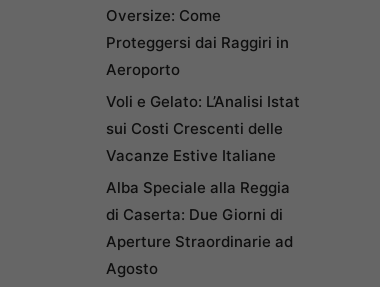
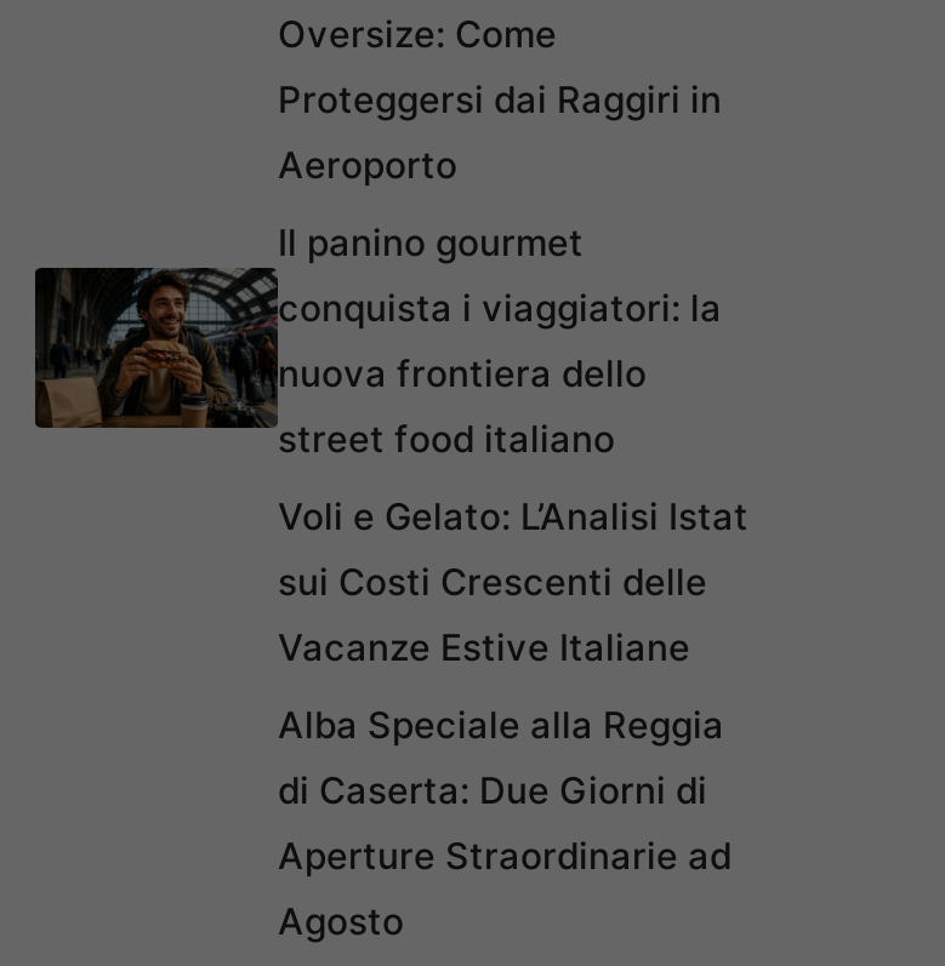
+ [image]
+ Il panino gourmet
+ conquista i viaggiatori: la
+ nuova frontiera dello
+ street food italiano
